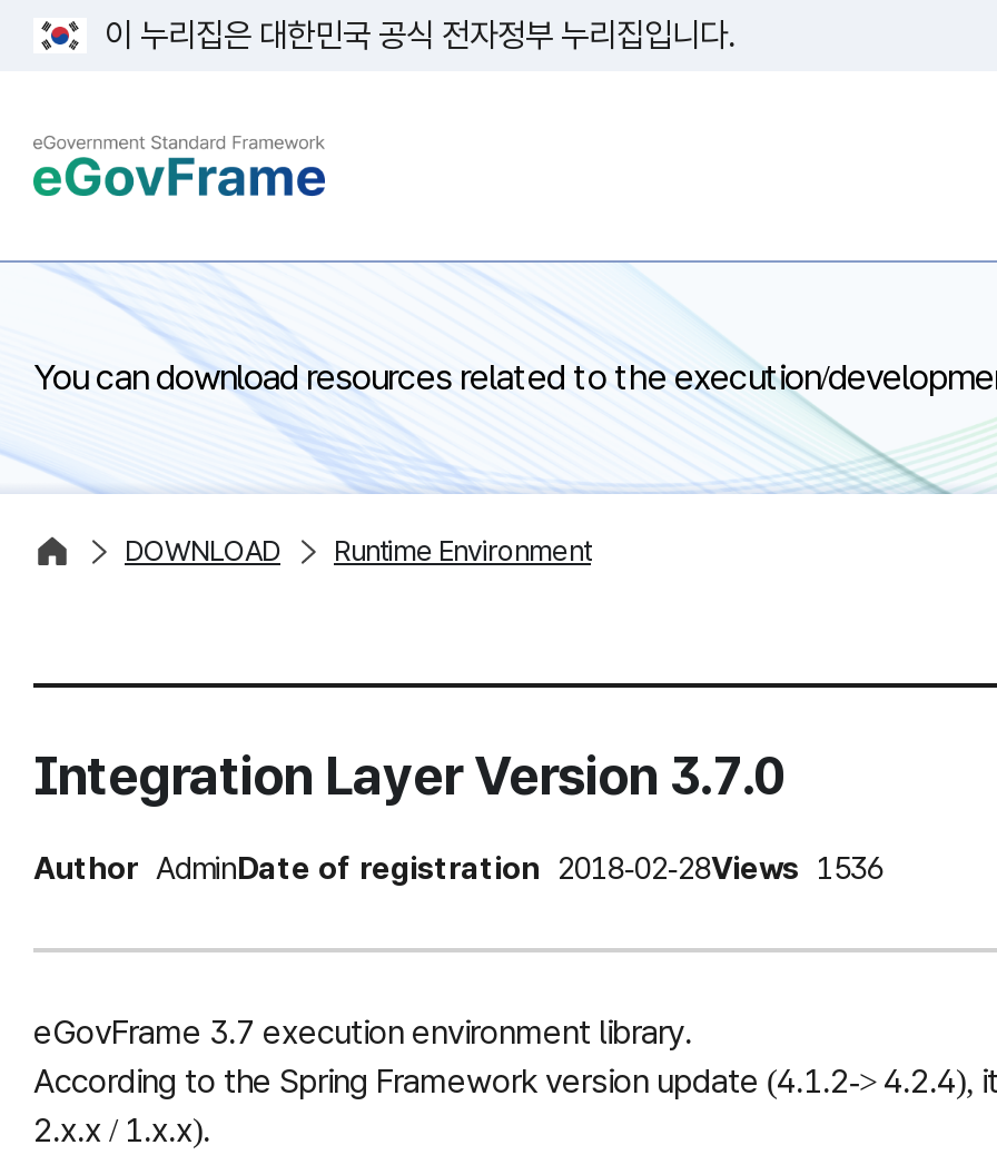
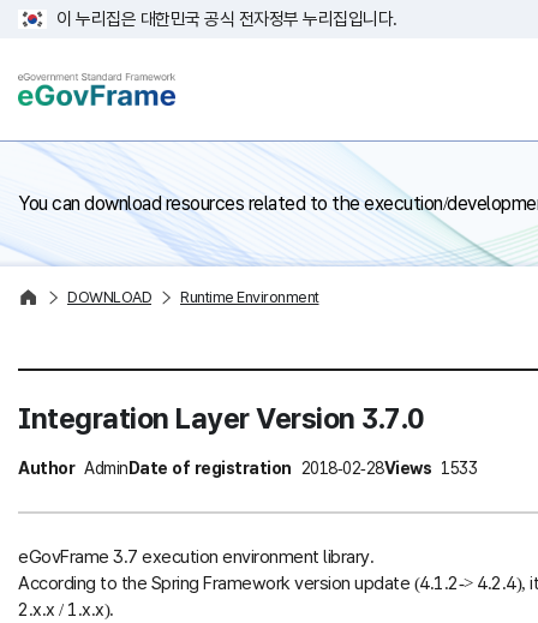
- Author AdminDate of registration 2018-02-28Views 1536
+ Author AdminDate of registration 2018-02-28Views 1533
